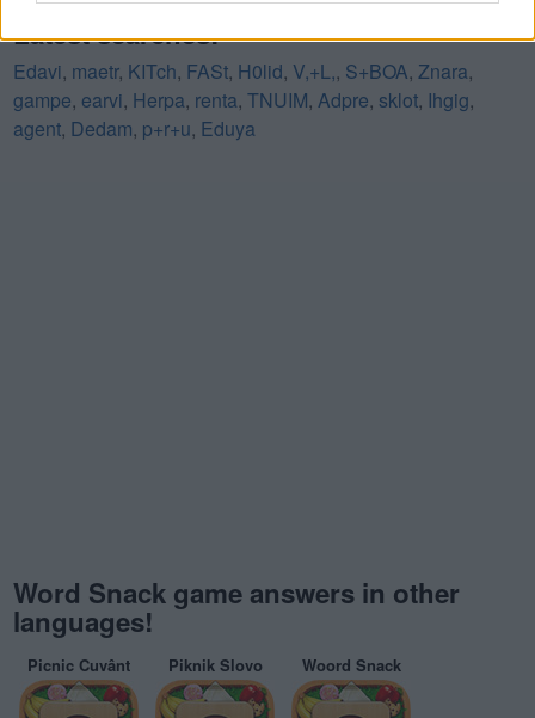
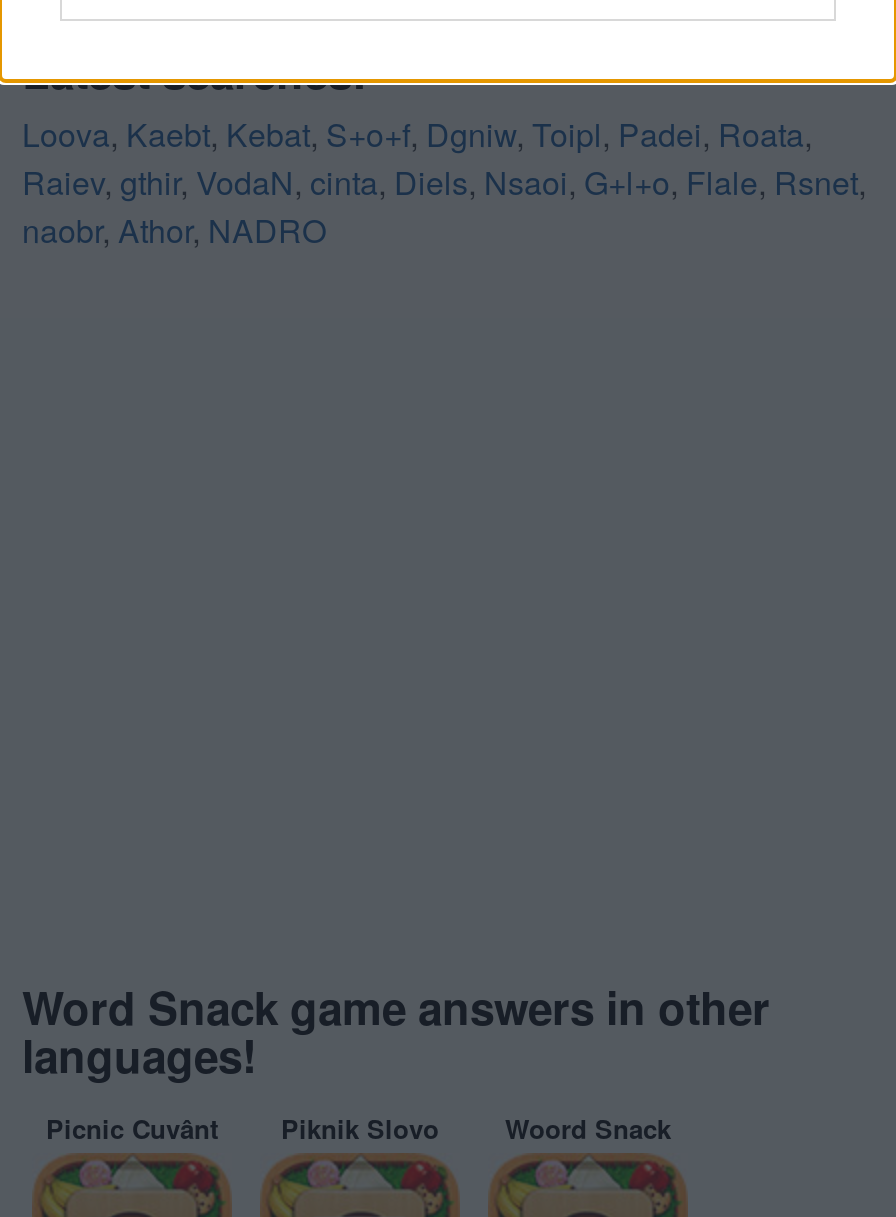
- Edavi, maetr, KITch, FASt, H0lid, V,+L,, S+BOA, Znara,
- gampe, earvi, Herpa, renta, TNUIM, Adpre, sklot, Ihgig,
- agent, Dedam, p+r+u, Eduya
+ Loova, Kaebt, Kebat, S+o+f, Dgniw, Toipl, Padei, Roata,
+ Raiev, gthir, VodaN, cinta, Diels, Nsaoi, G+l+o, Flale, Rsnet,
+ naobr, Athor, NADRO
